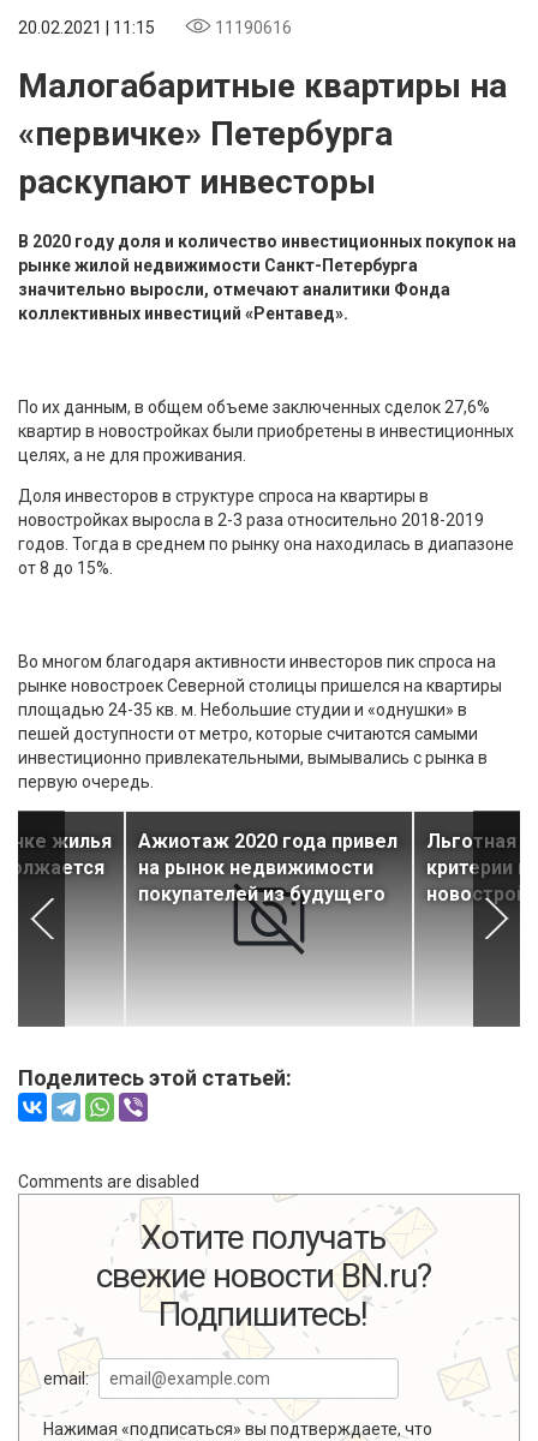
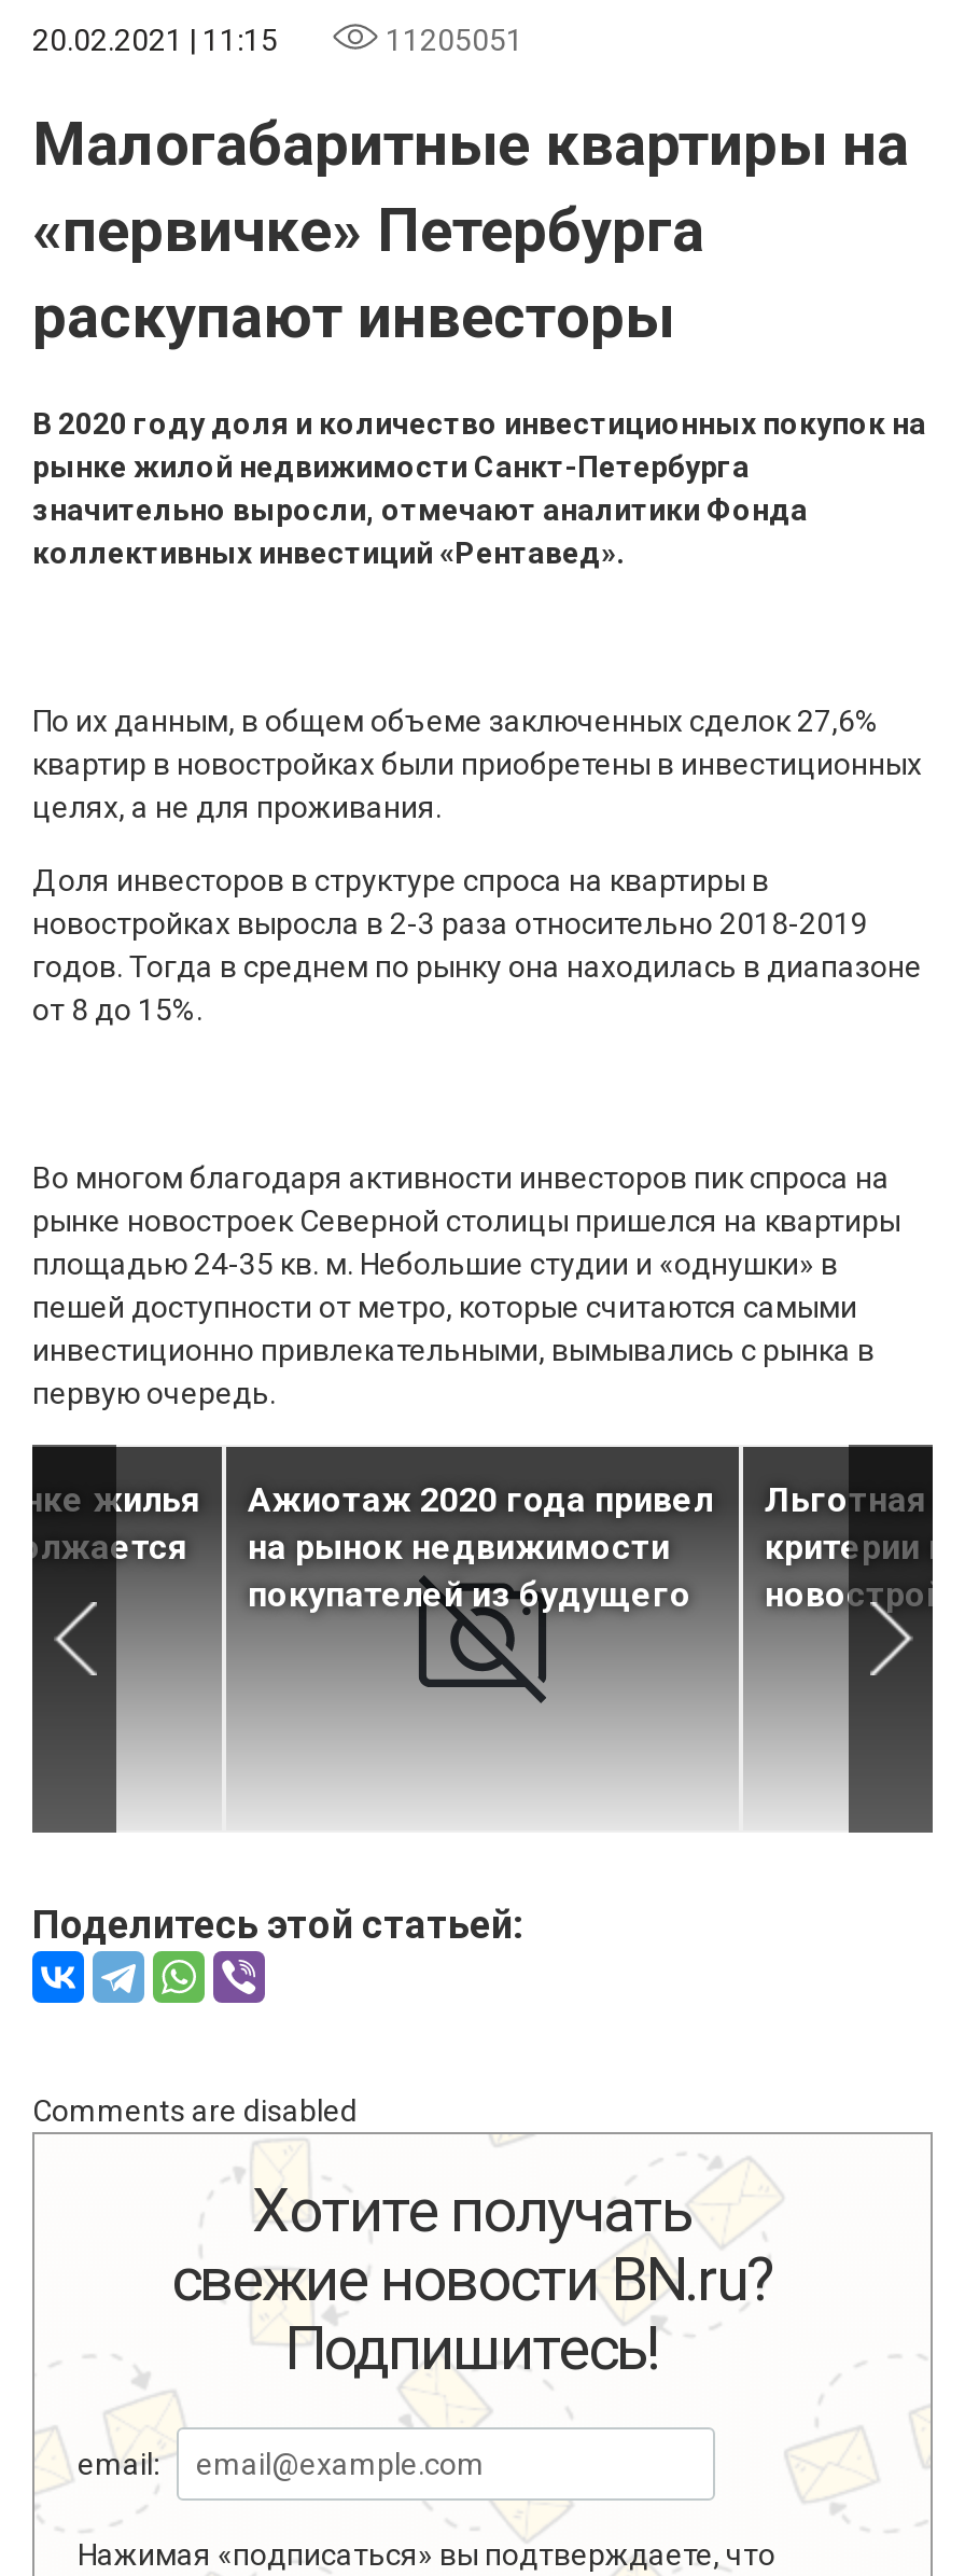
- 11190616
+ 11205051
